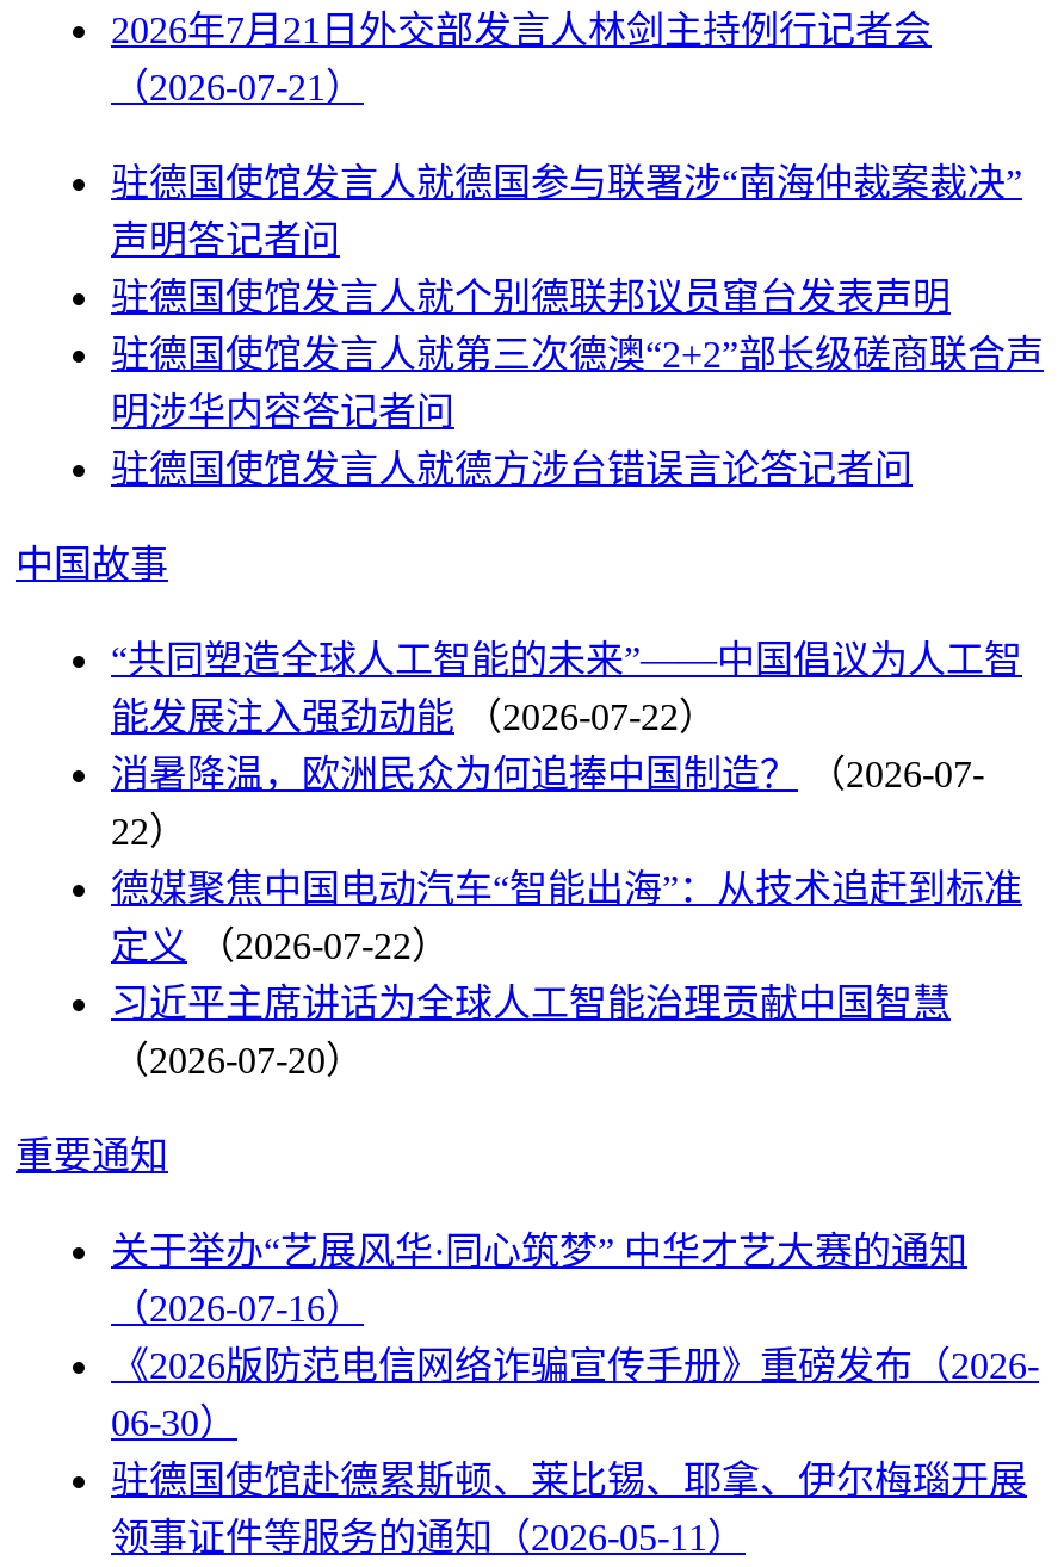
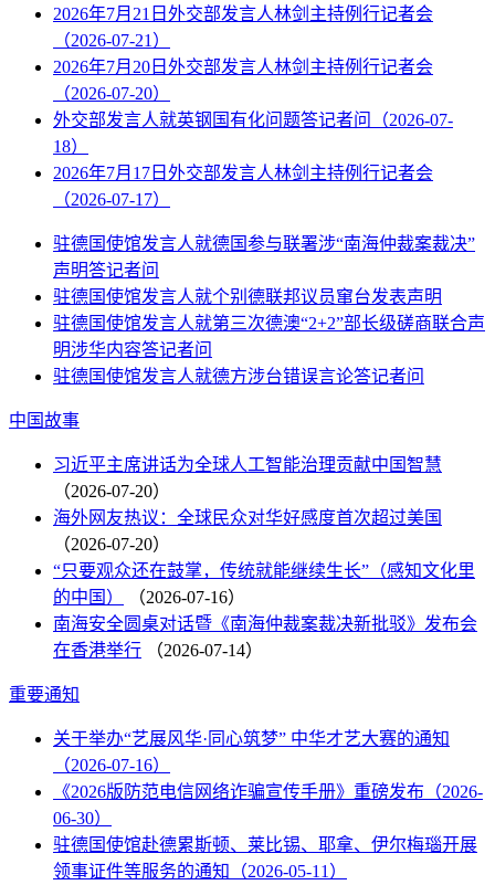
+ 2026年7月20日外交部发言人林剑主持例行记者会
+ （2026-07-20）
+ 外交部发言人就英钢国有化问题答记者问（2026-07-
+ 18）
+ 2026年7月17日外交部发言人林剑主持例行记者会
+ （2026-07-17）

- “共同塑造全球人工智能的未来”——中国倡议为人工智
- 能发展注入强劲动能 （2026-07-22）
- 消暑降温，欧洲民众为何追捧中国制造？ （2026-07-
- 22）
- 德媒聚焦中国电动汽车“智能出海”：从技术追赶到标准
- 定义 （2026-07-22）

+ 海外网友热议：全球民众对华好感度首次超过美国
+ （2026-07-20）
+ “只要观众还在鼓掌，传统就能继续生长”（感知文化里
+ 的中国） （2026-07-16）
+ 南海安全圆桌对话暨《南海仲裁案裁决新批驳》发布会
+ 在香港举行 （2026-07-14）
